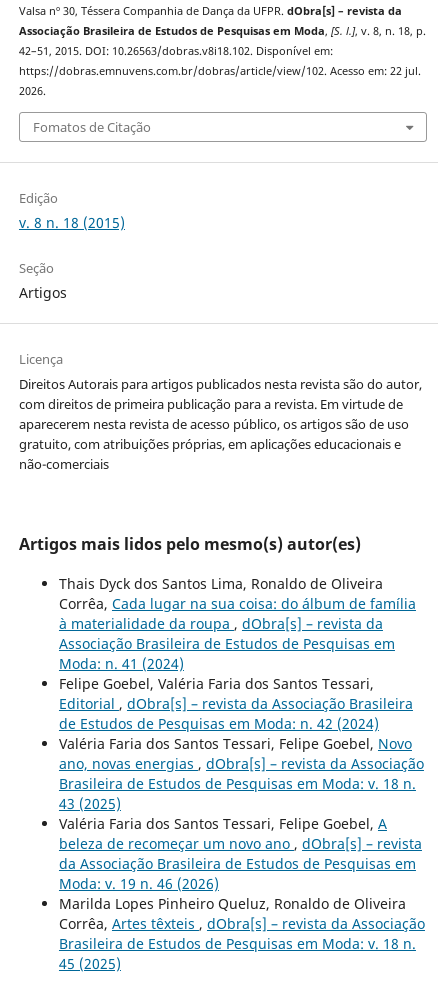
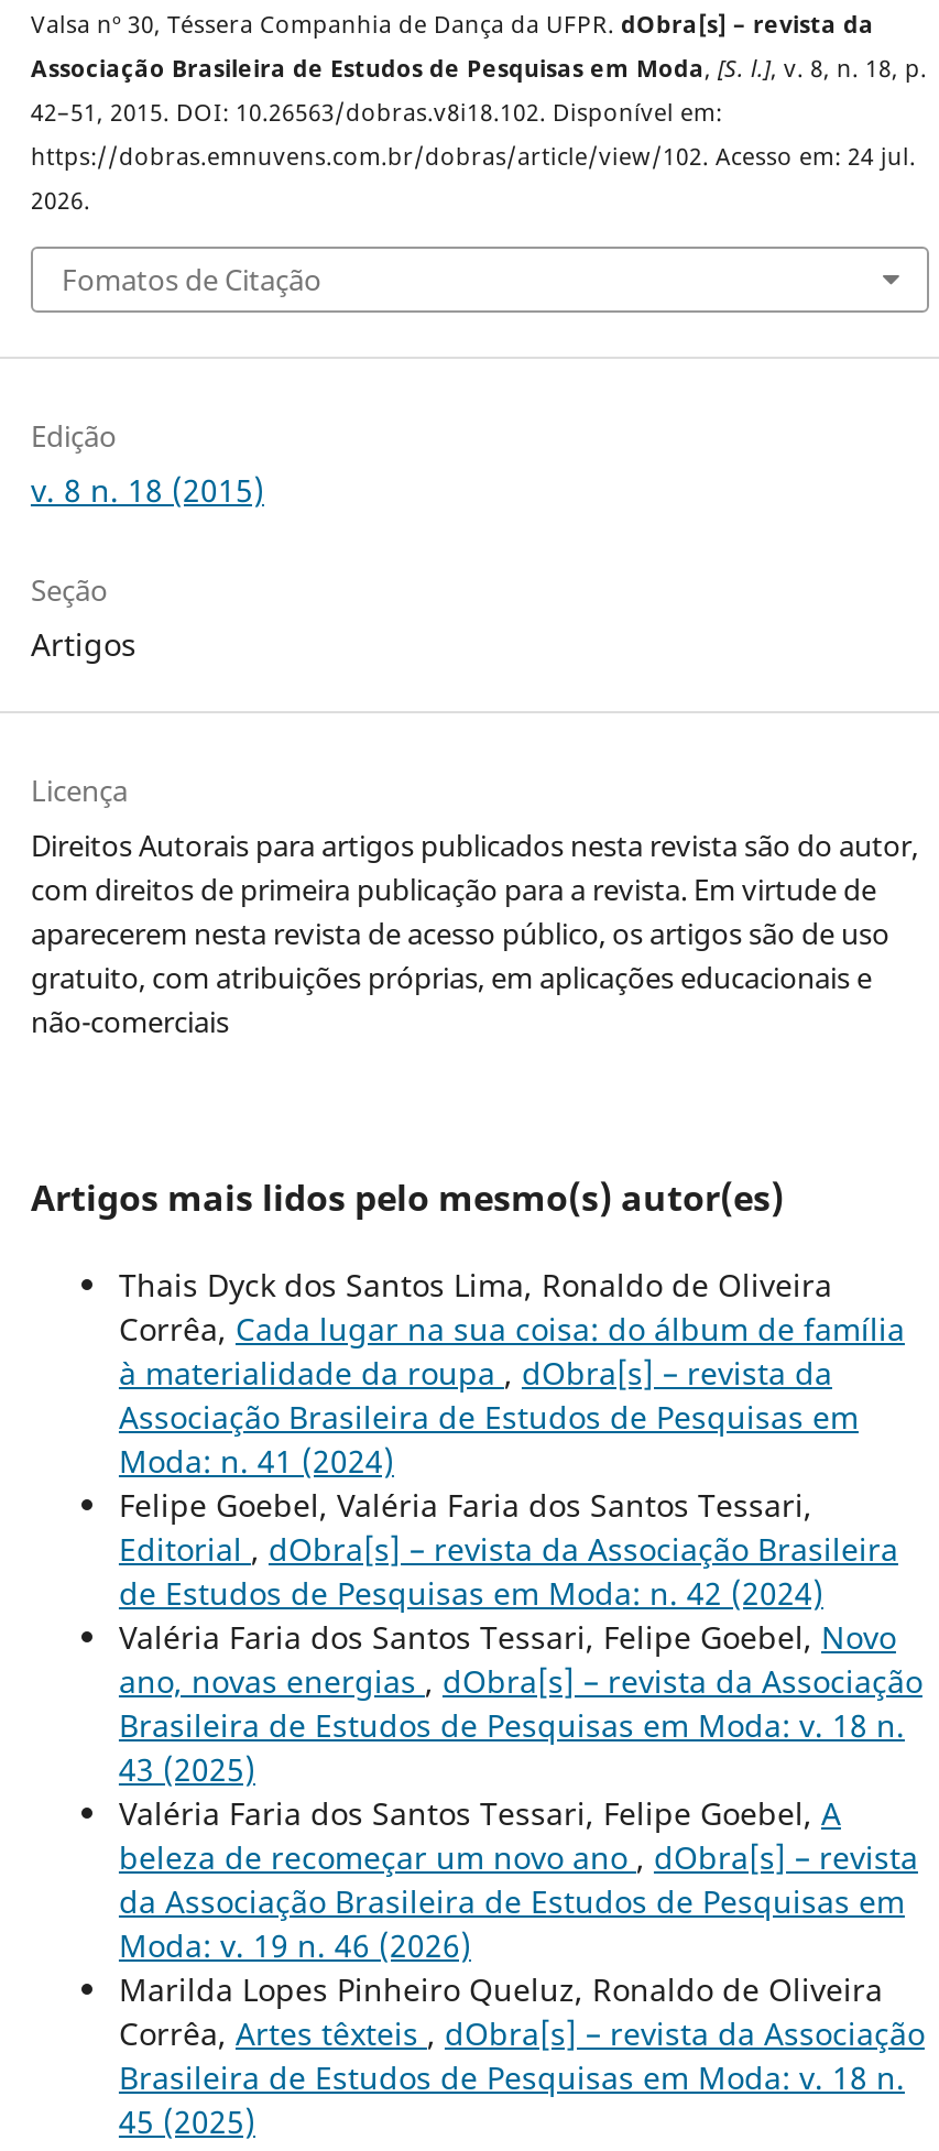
- https://dobras.emnuvens.com.br/dobras/article/view/102. Acesso em: 22 jul.
+ https://dobras.emnuvens.com.br/dobras/article/view/102. Acesso em: 24 jul.
